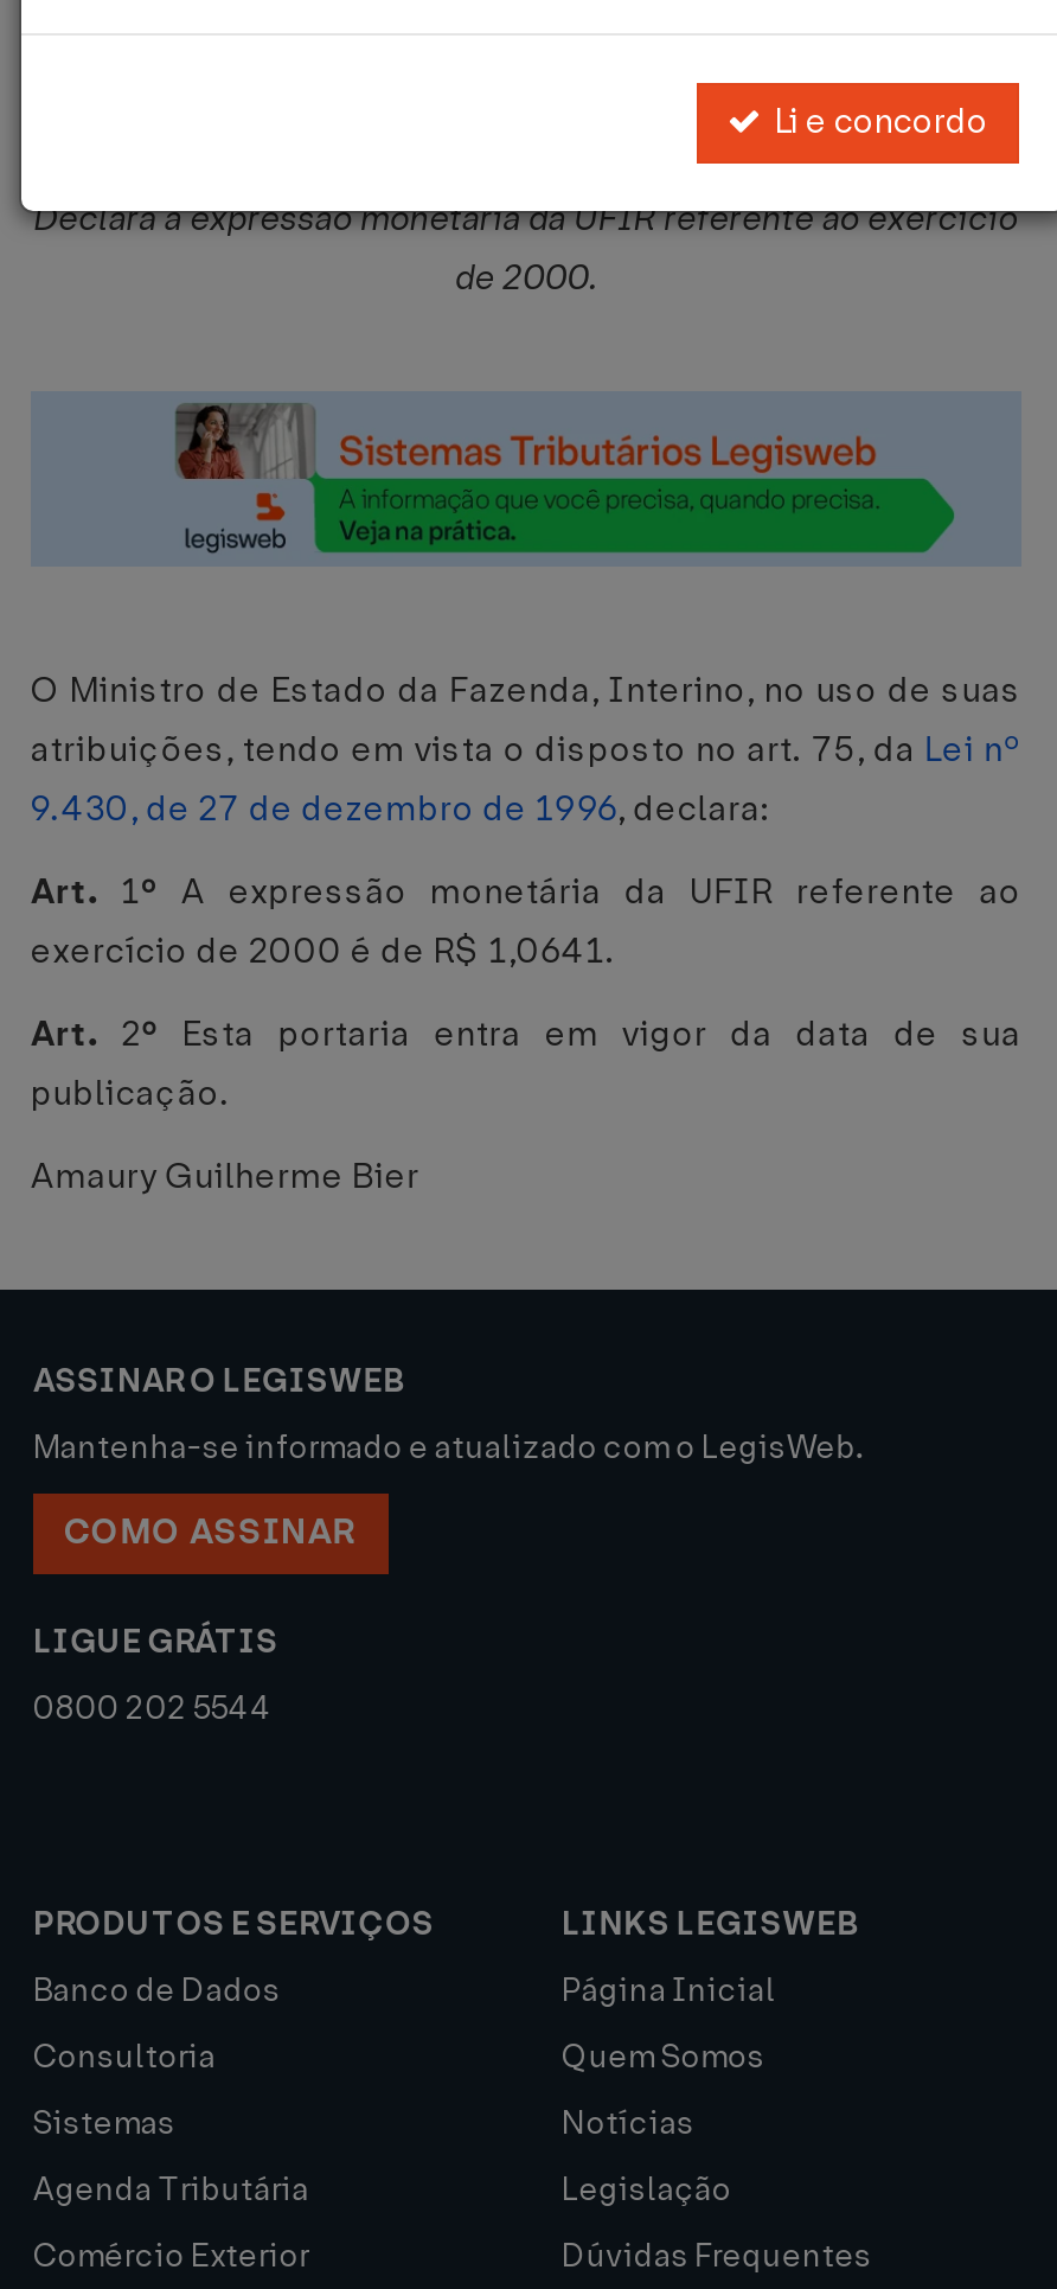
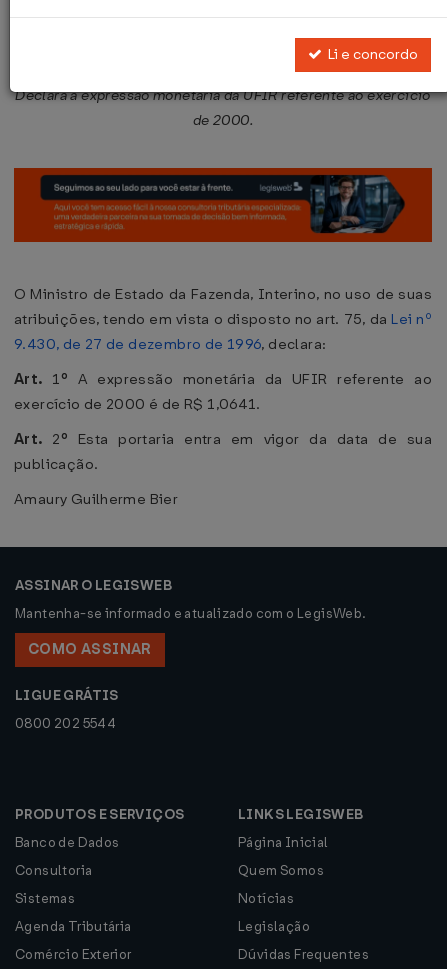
- [image]
+ [image]
